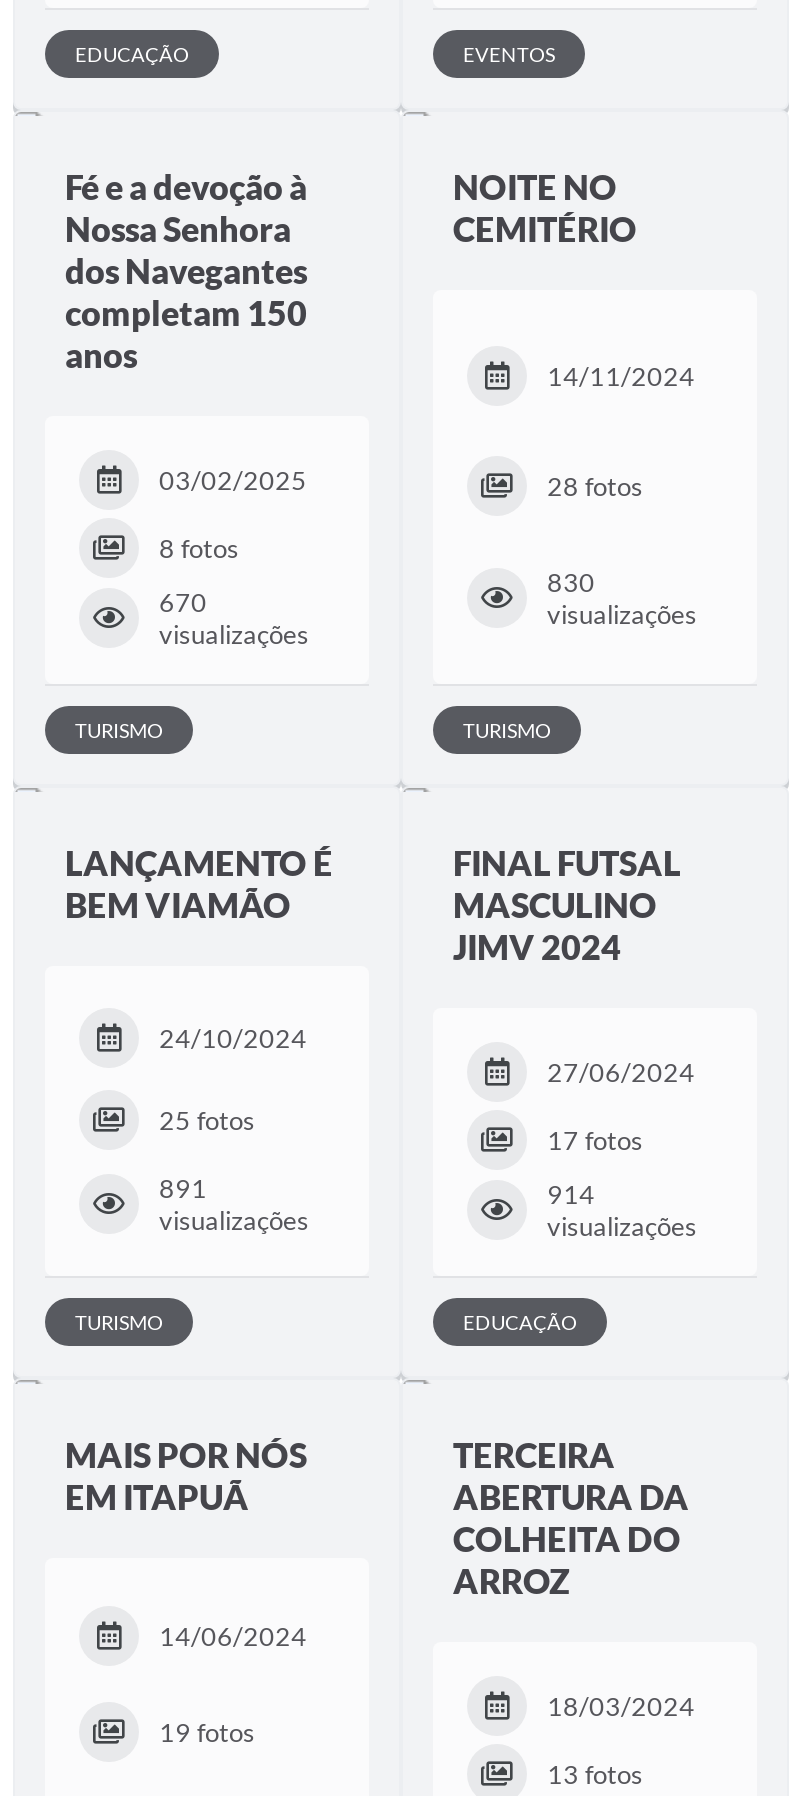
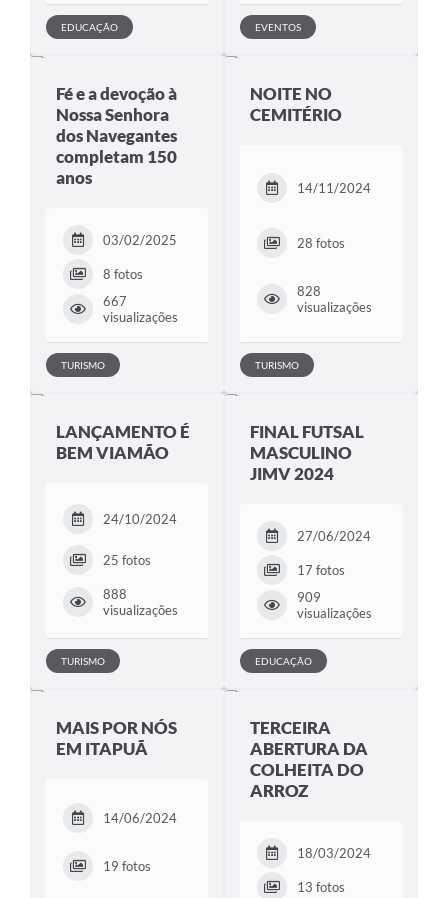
- 830
+ 828

- 670
+ 667

- 891
+ 888

- 914
+ 909
